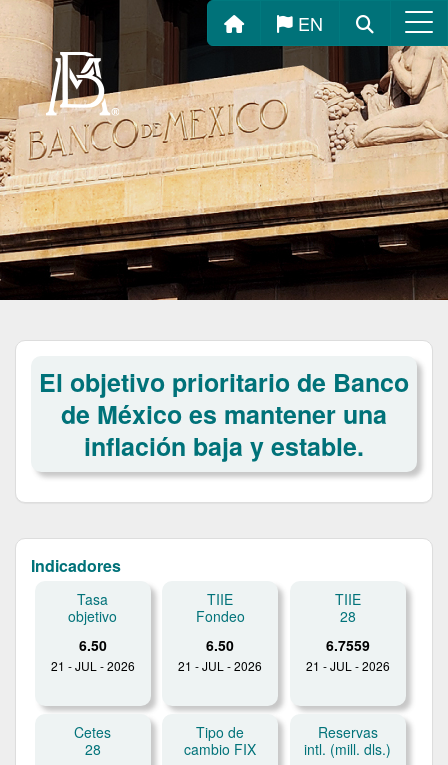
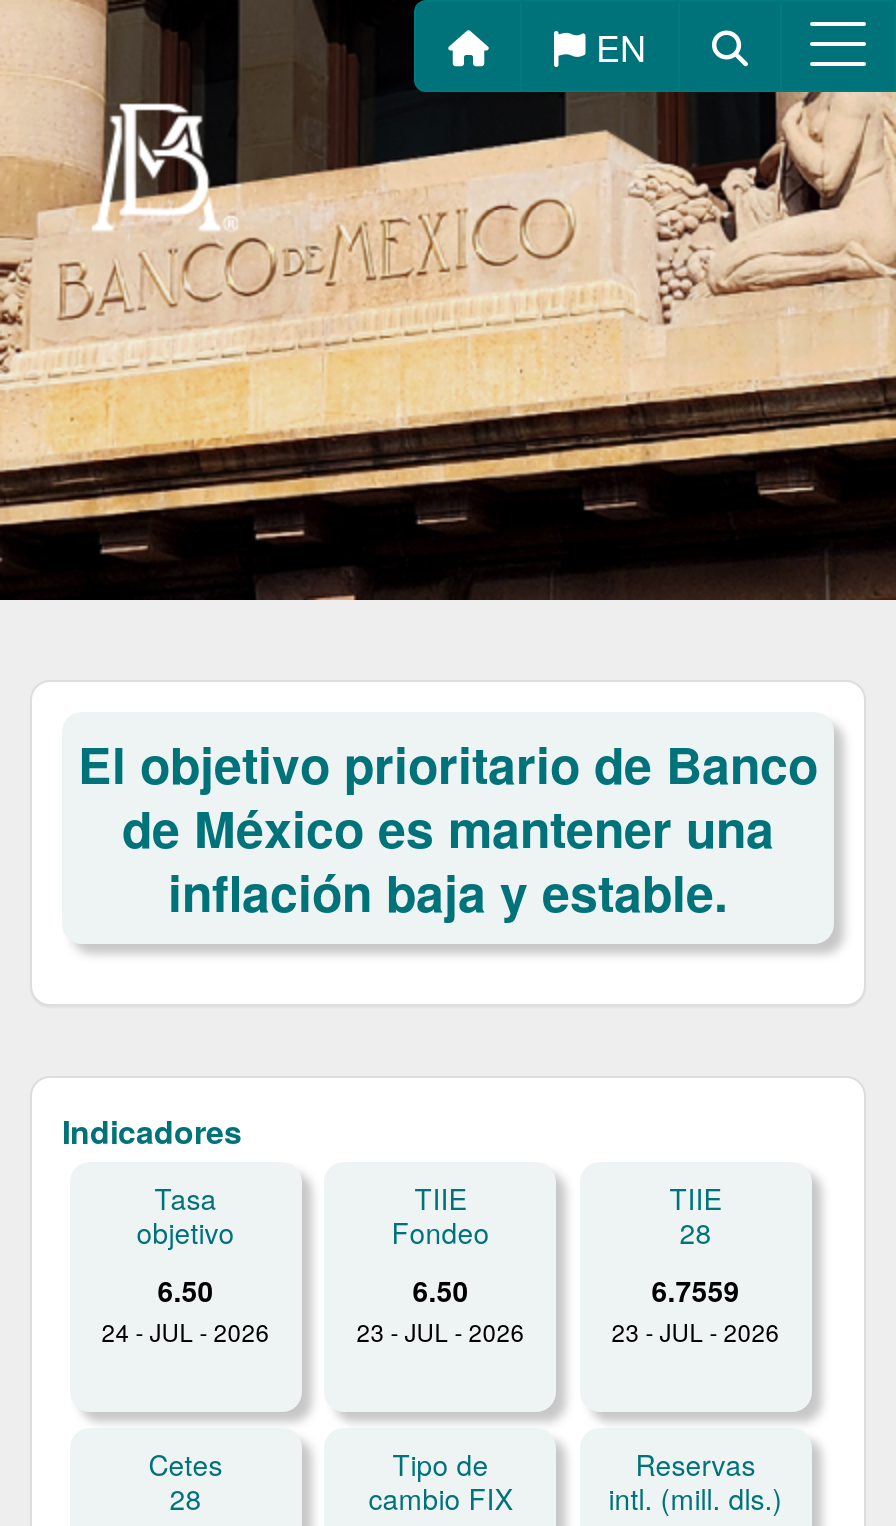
- 21 - JUL - 2026
+ 24 - JUL - 2026

- 21 - JUL - 2026
+ 23 - JUL - 2026

- 21 - JUL - 2026
+ 23 - JUL - 2026
